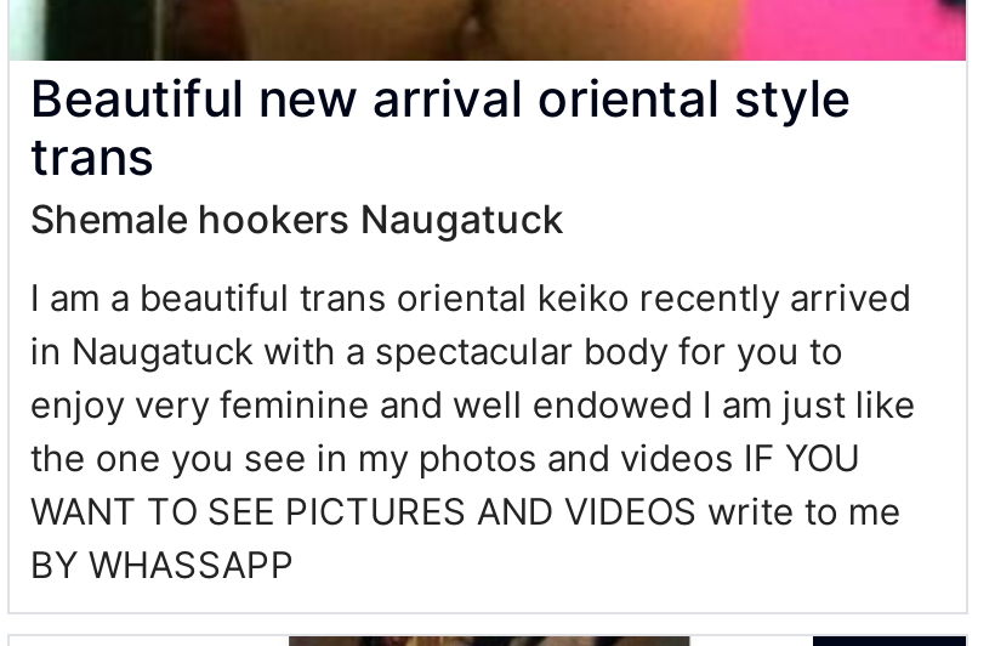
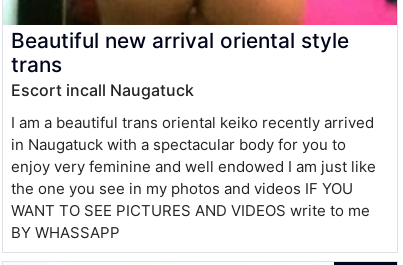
- Shemale hookers Naugatuck
+ Escort incall Naugatuck
